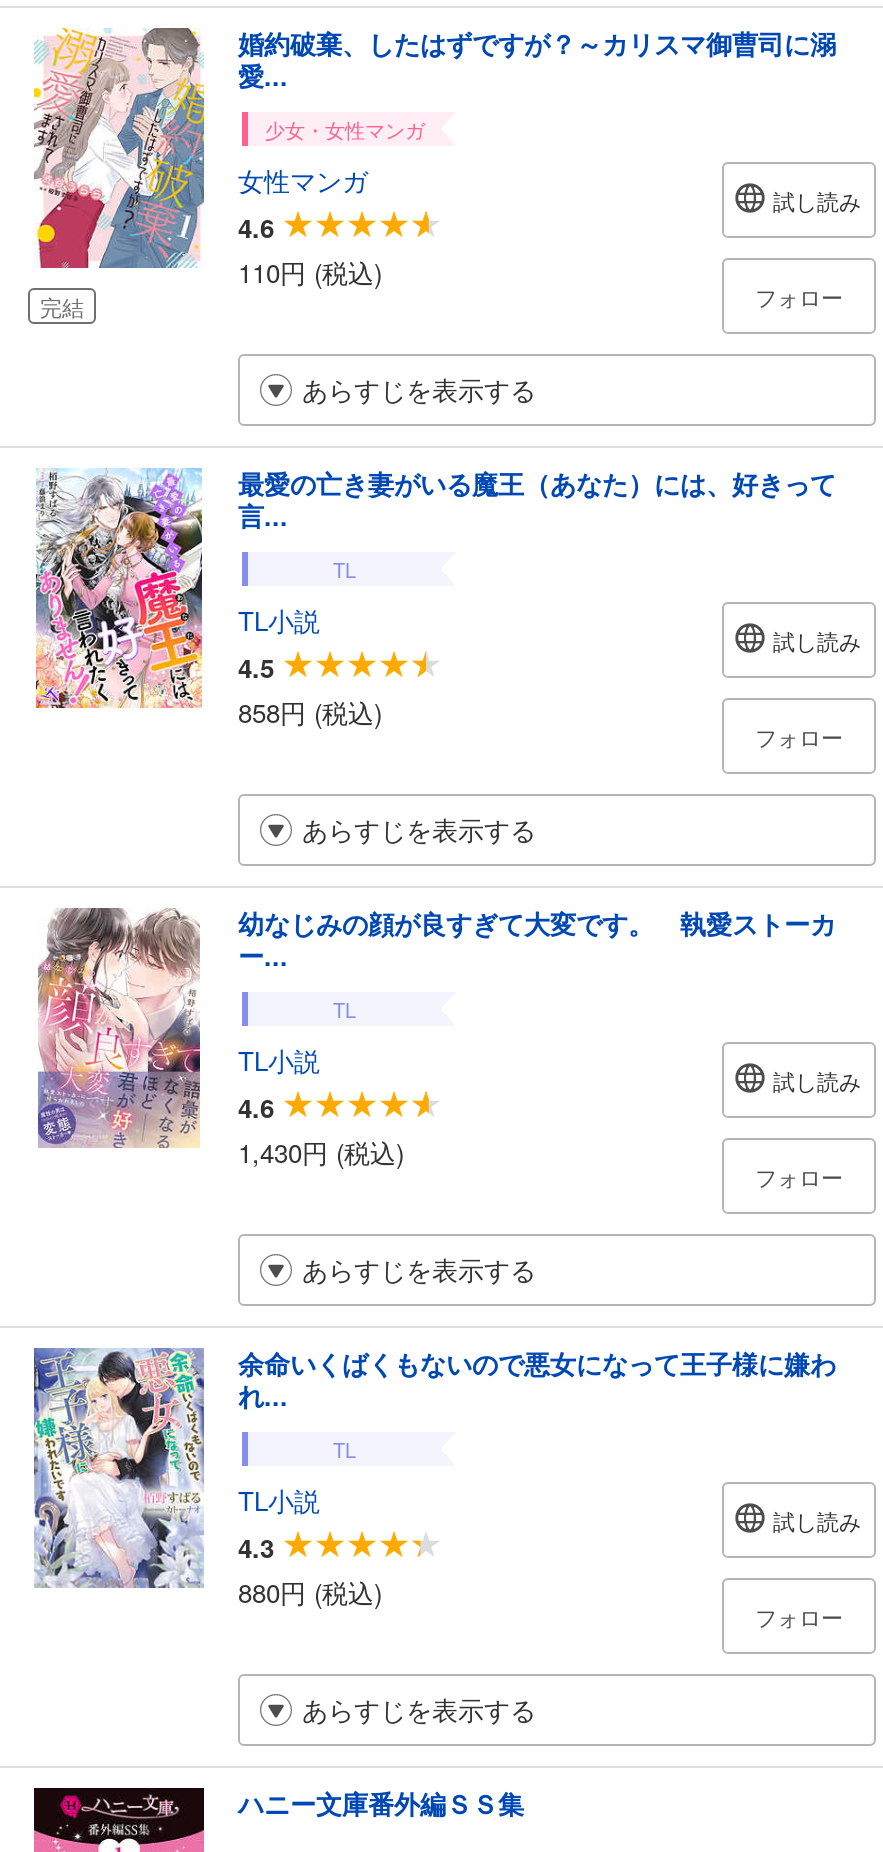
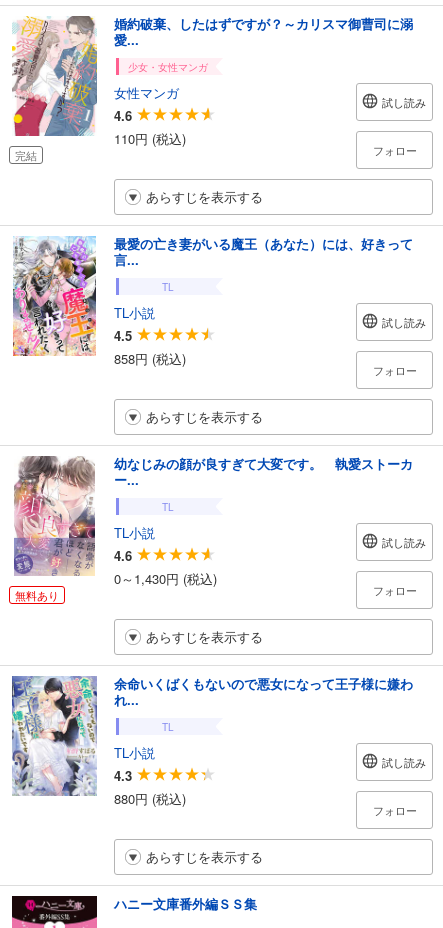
- 1,430円 (税込)
+ 0～1,430円 (税込)

+ 無料あり
